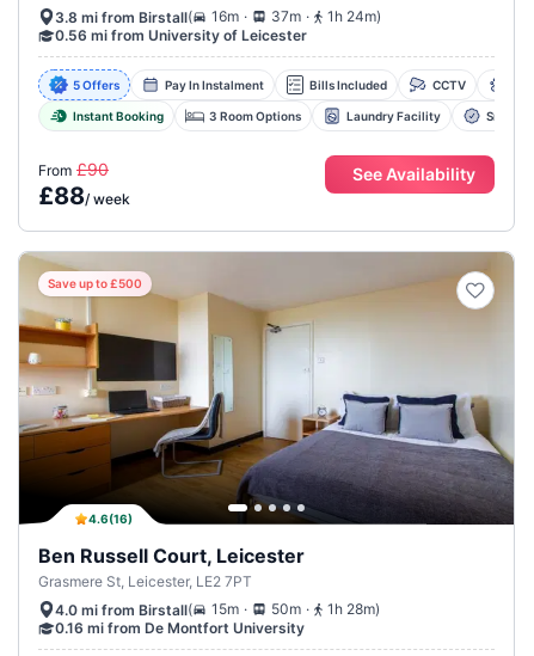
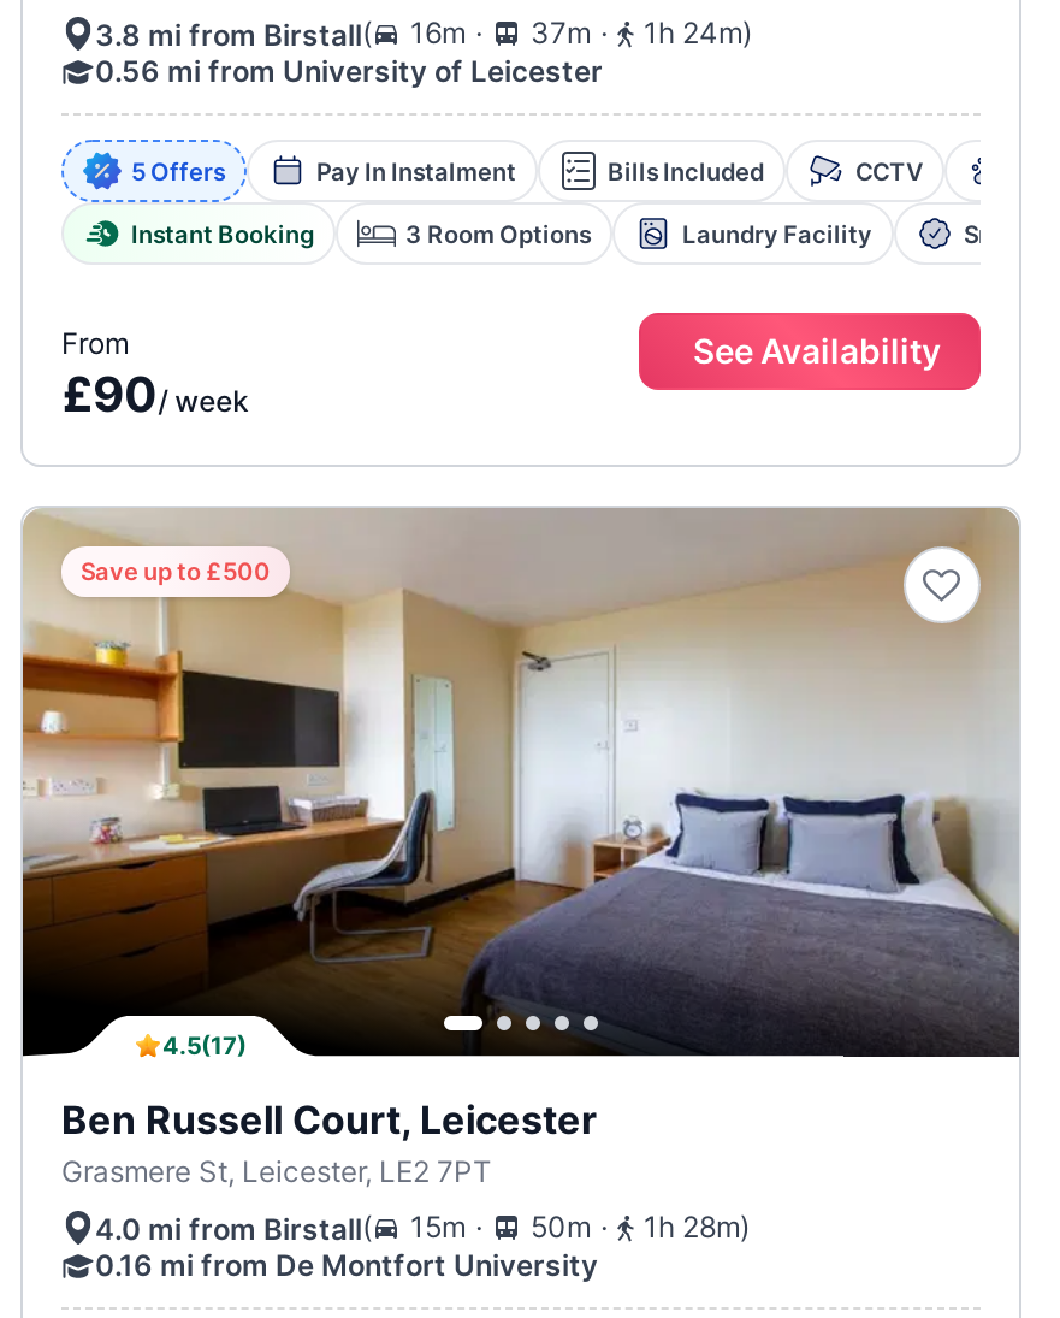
- From £90
- £88/week
+ From
+ £90/week

- 4.6(16)
+ 4.5(17)
